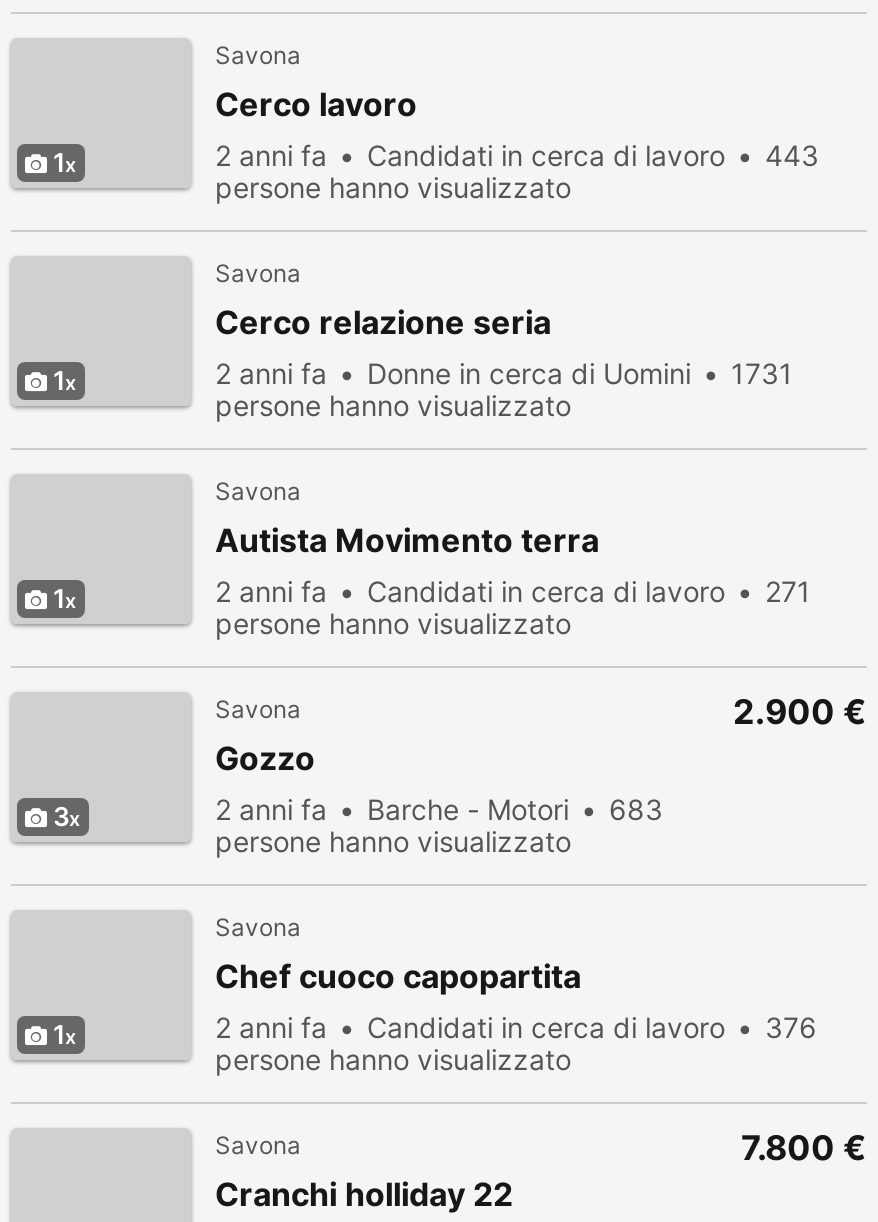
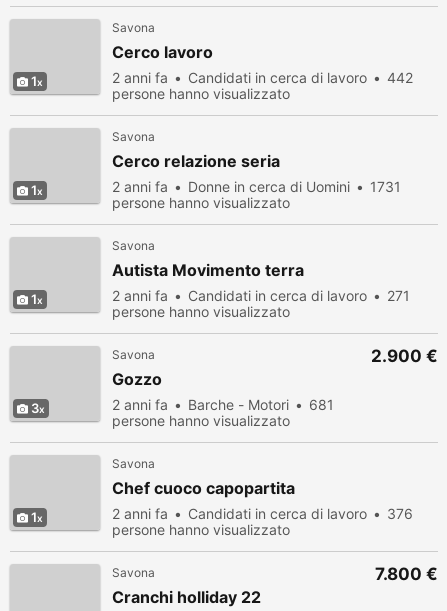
- 2 anni fa Candidati in cerca di lavoro 443
+ 2 anni fa Candidati in cerca di lavoro 442

- 2 anni fa Barche - Motori 683
+ 2 anni fa Barche - Motori 681
